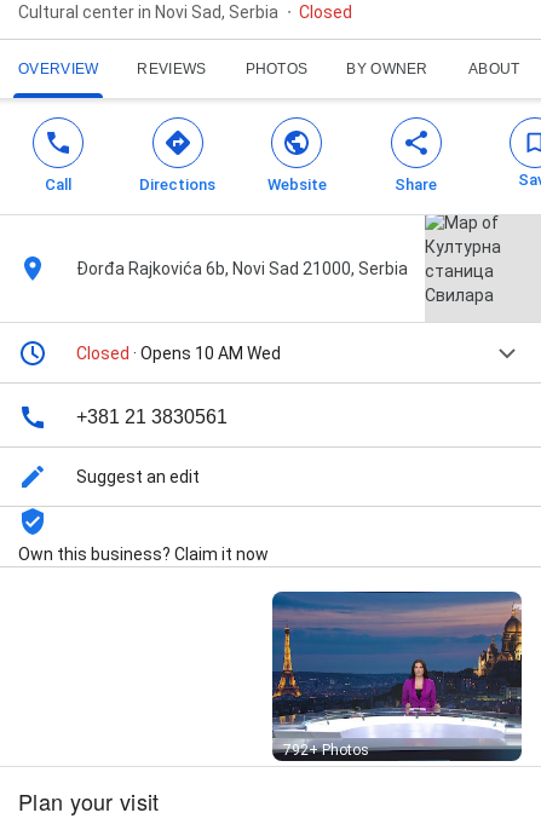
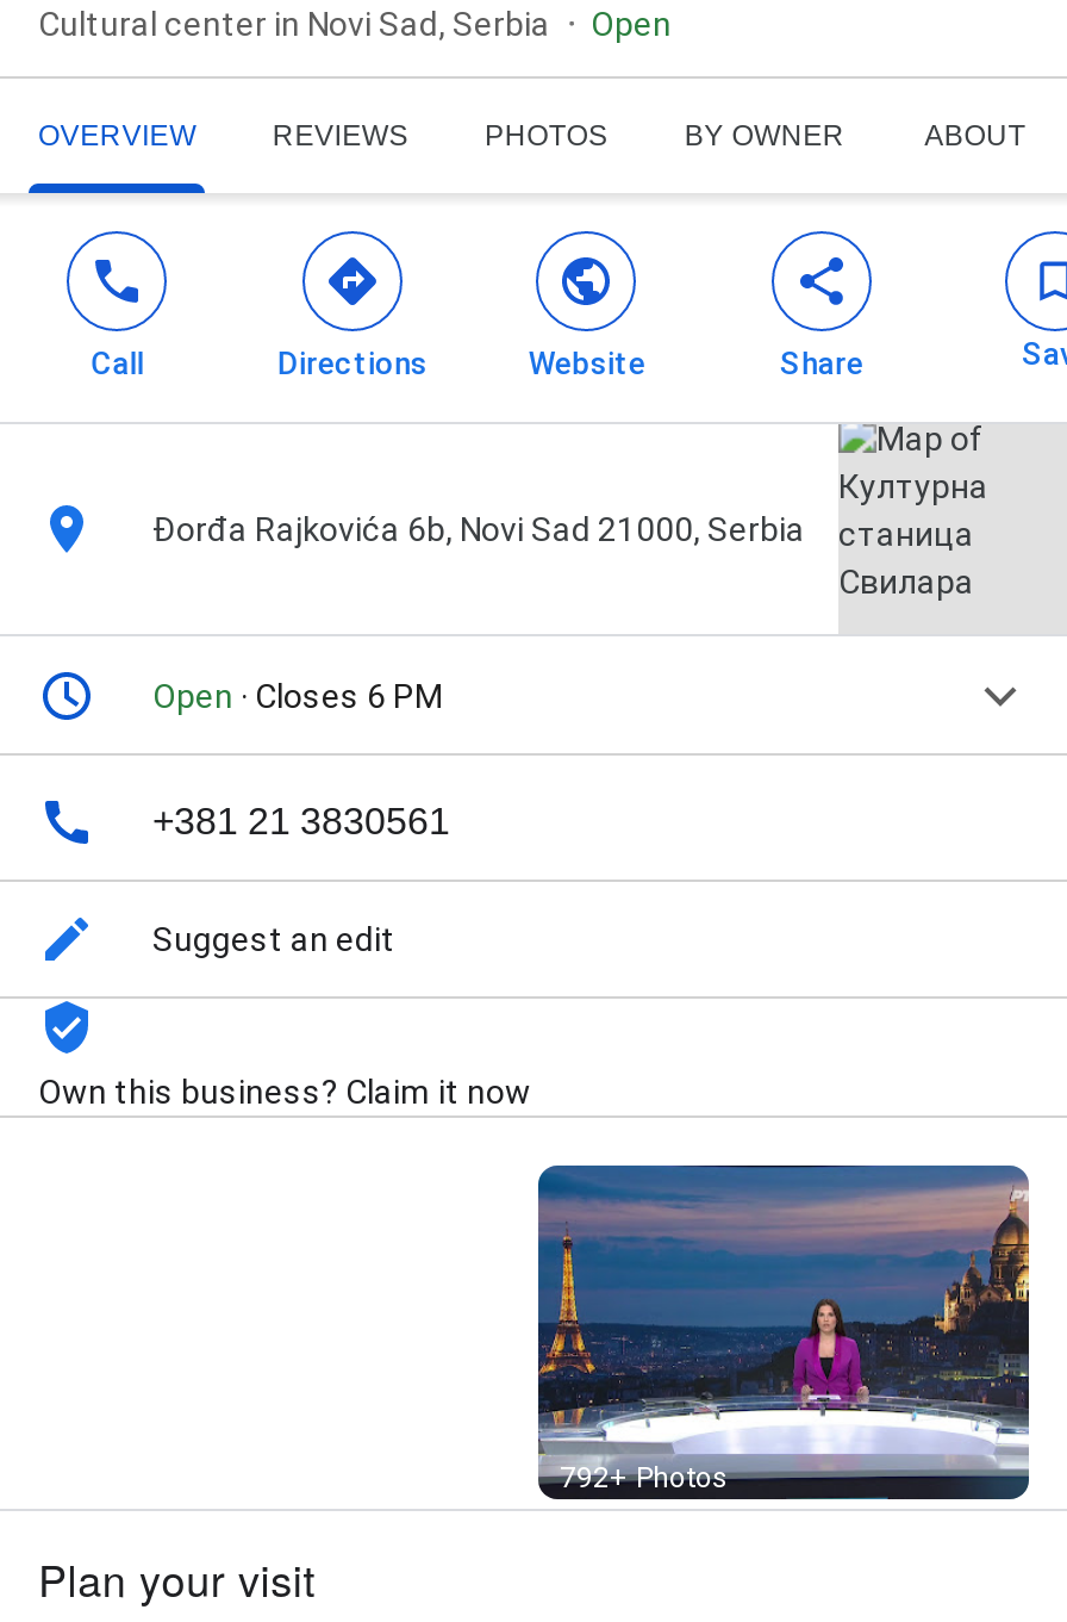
- Closed
+ Open

- Closed · Opens 10 AM Wed
+ Open · Closes 6 PM
